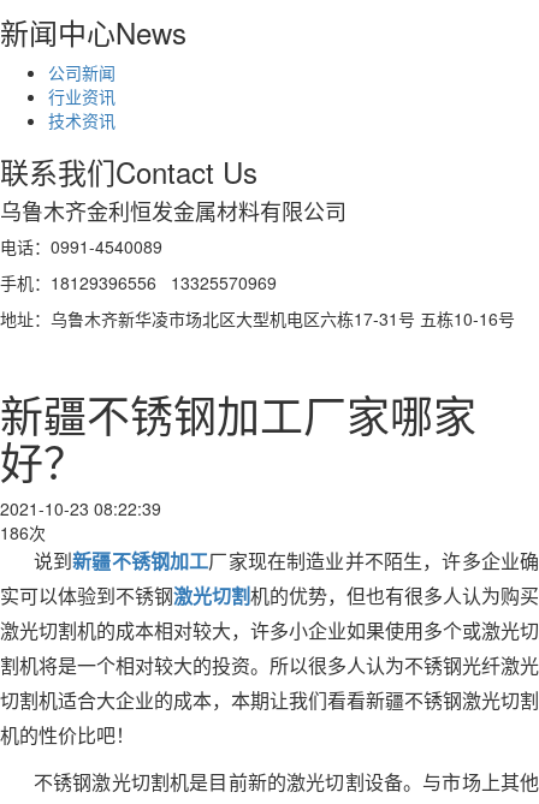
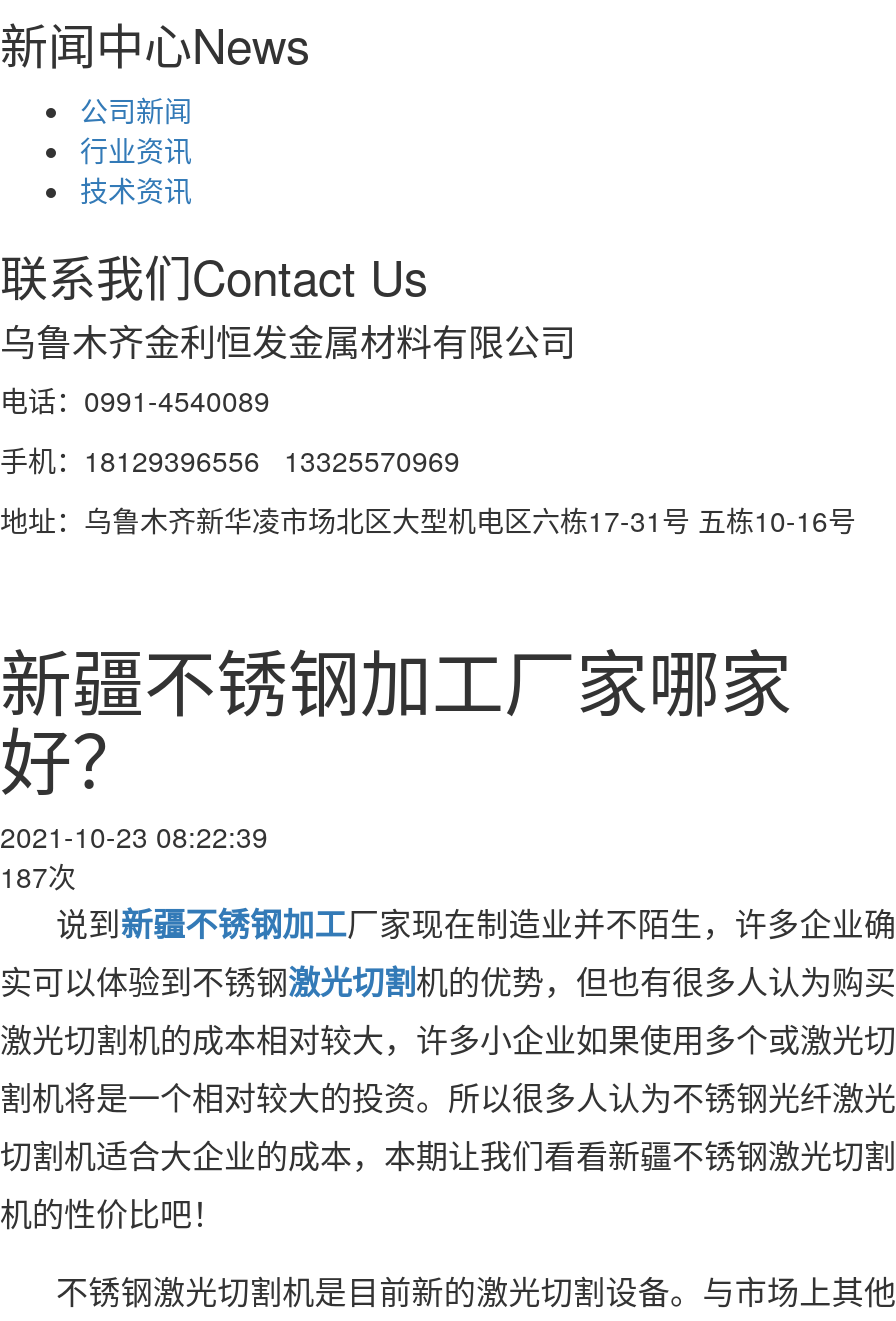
- 186次
+ 187次
